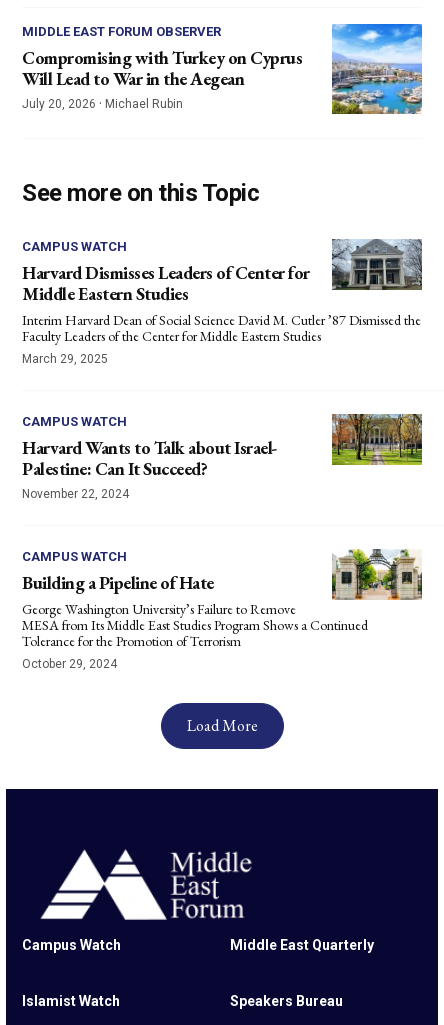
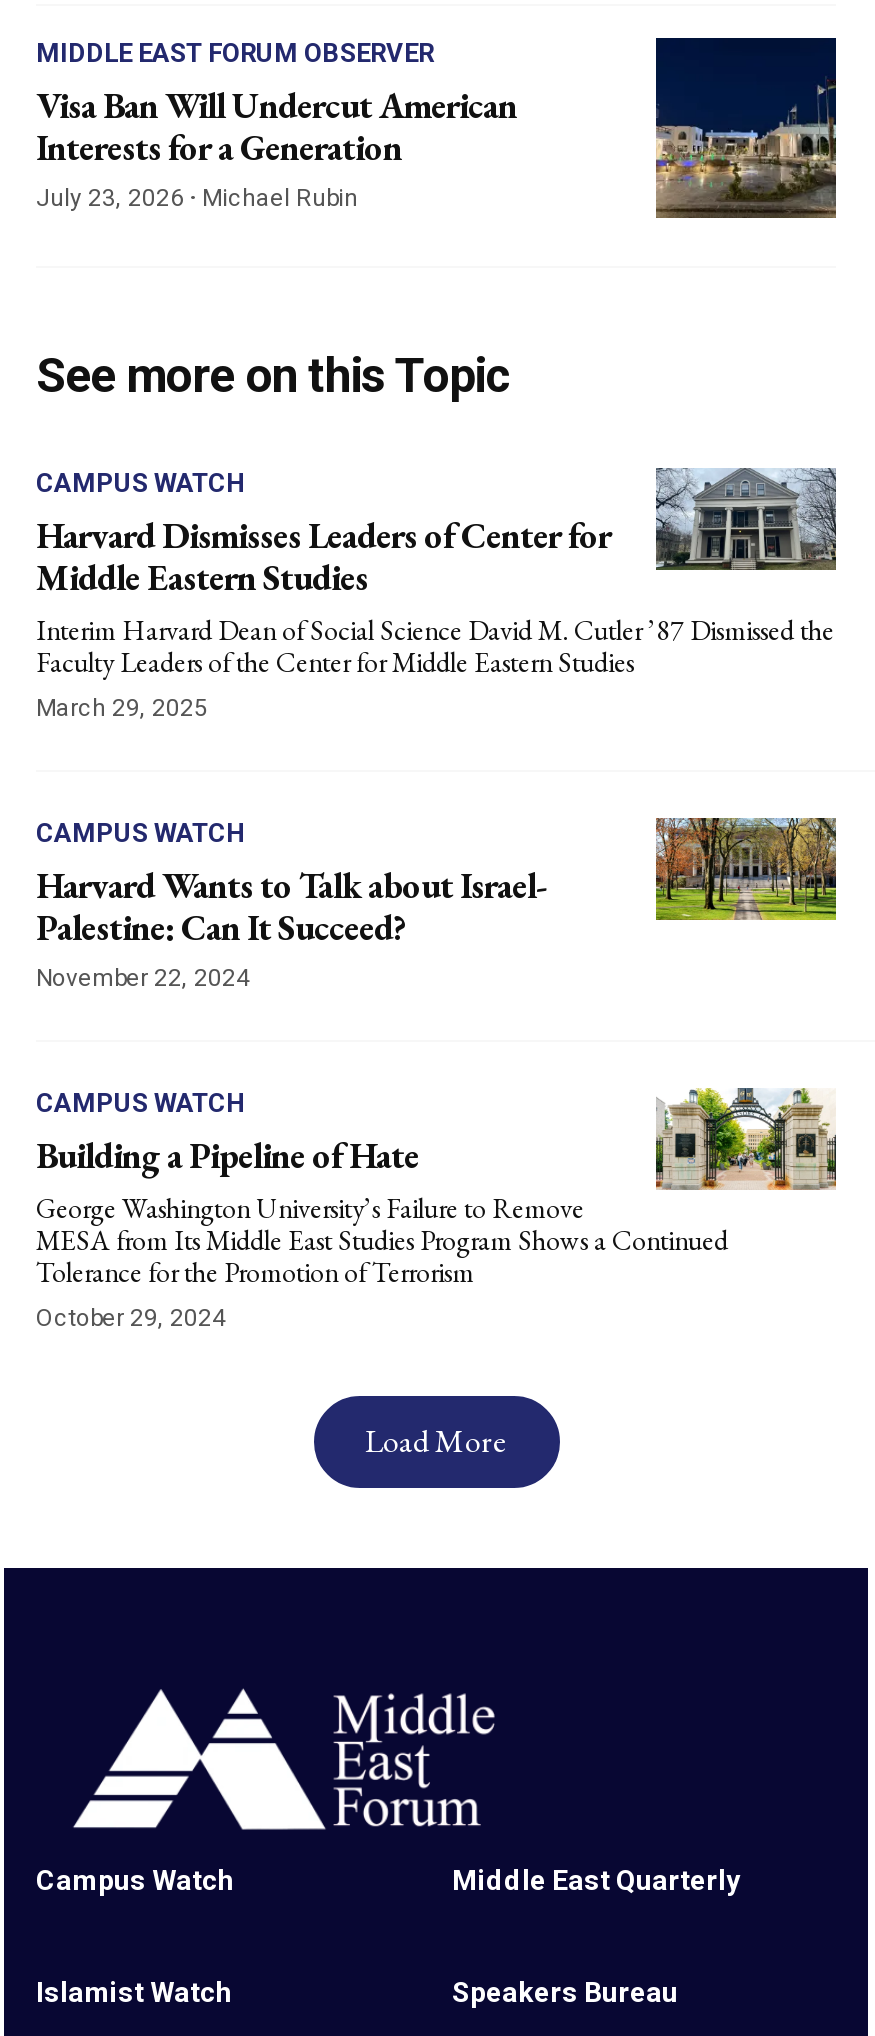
- [image]
+ [image]

- Compromising with Turkey on Cyprus
- Will Lead to War in the Aegean
- July 20, 2026 · Michael Rubin
+ Visa Ban Will Undercut American
+ Interests for a Generation
+ July 23, 2026 · Michael Rubin
